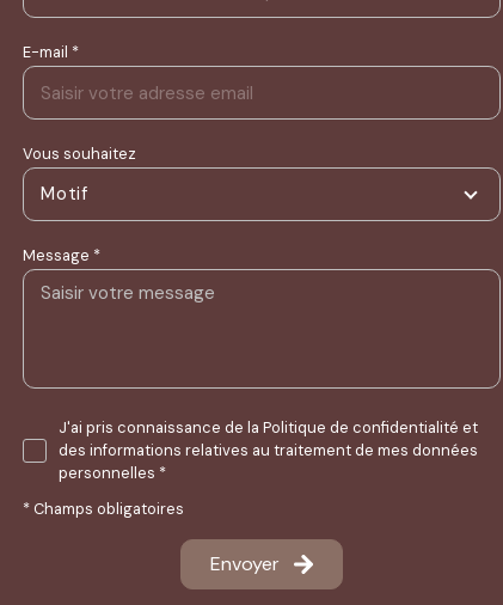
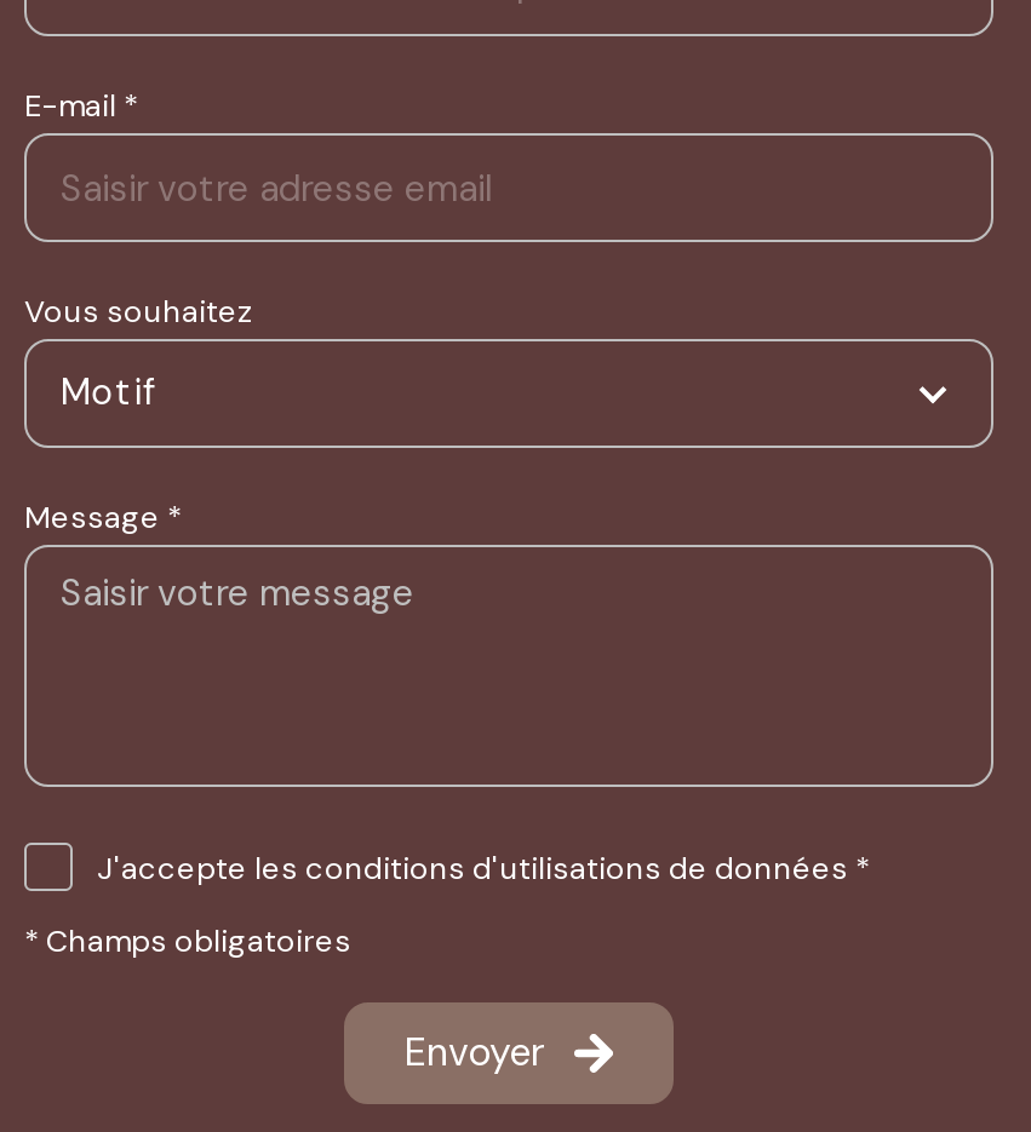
- J'ai pris connaissance de la Politique de confidentialité et
- des informations relatives au traitement de mes données
- personnelles *
+ J'accepte les conditions d'utilisations de données *
